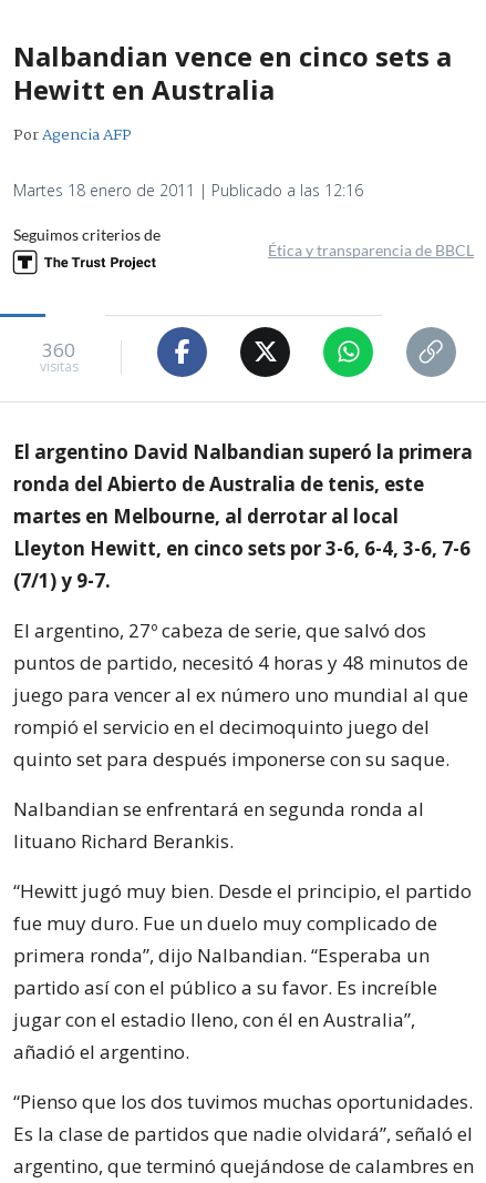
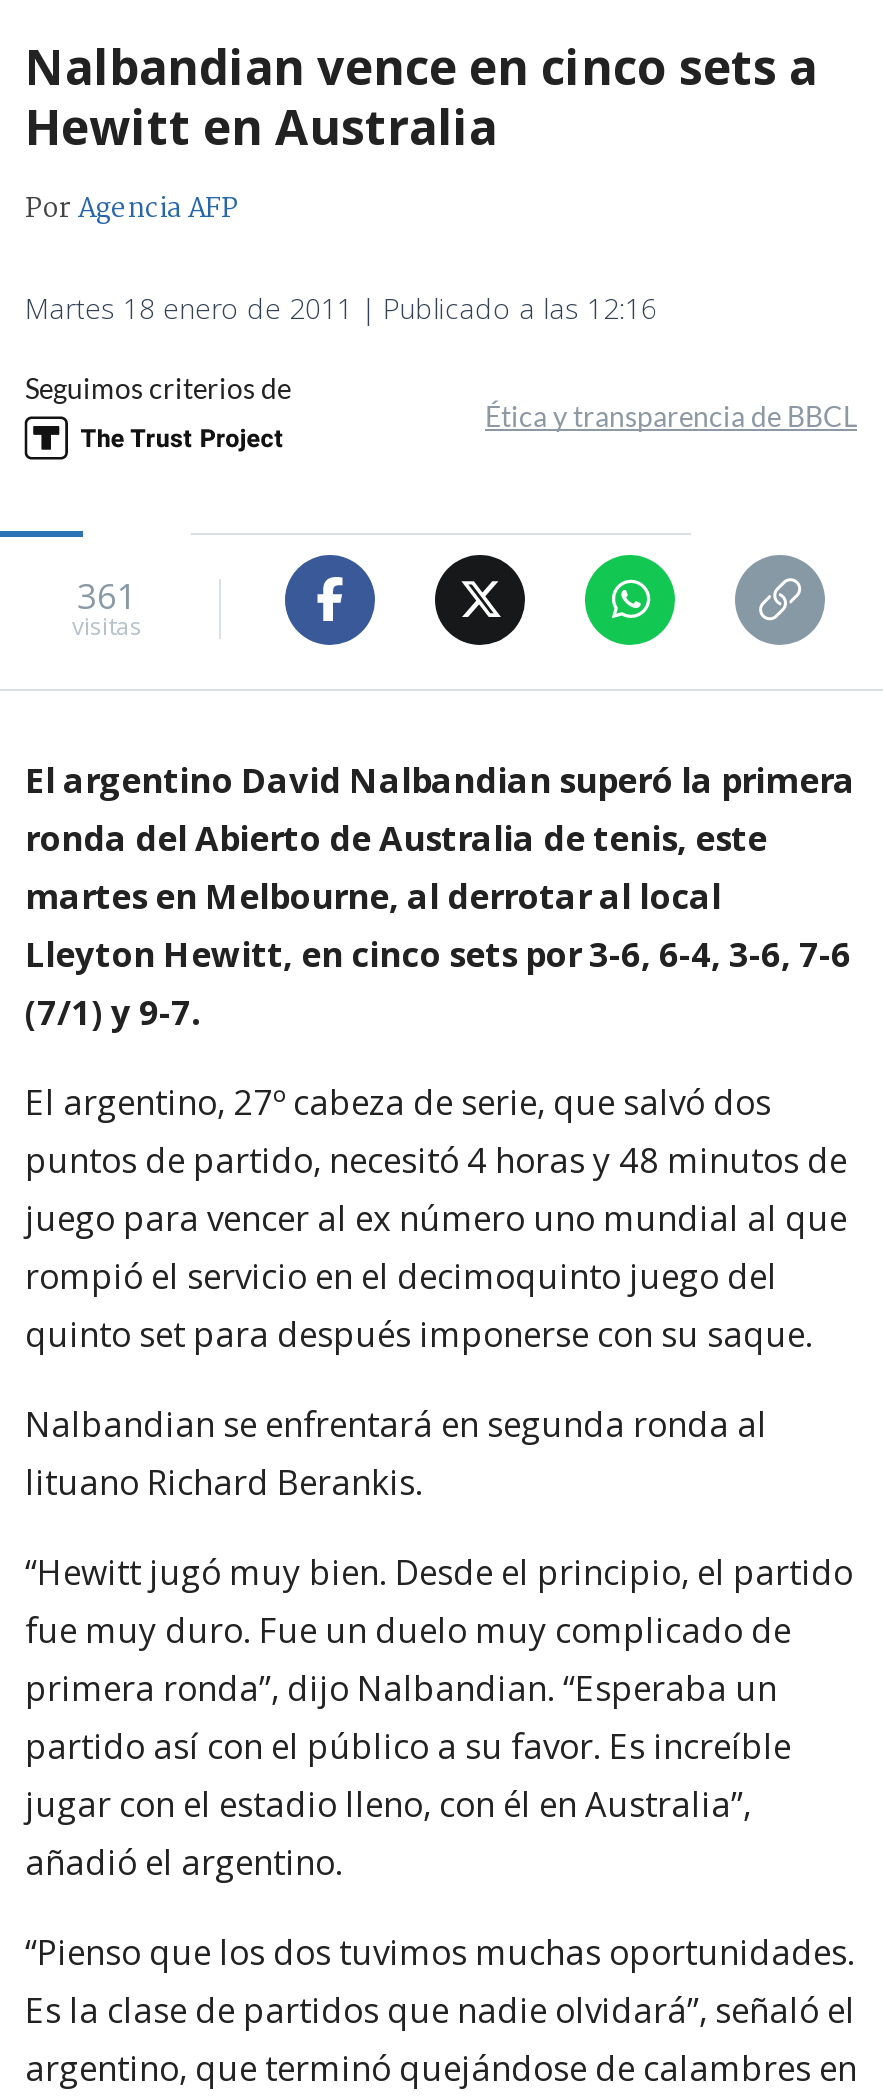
- 360
+ 361
